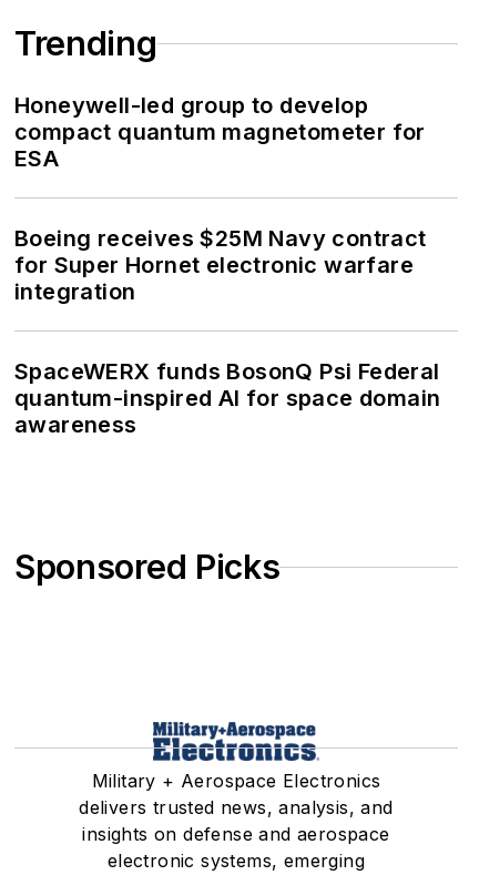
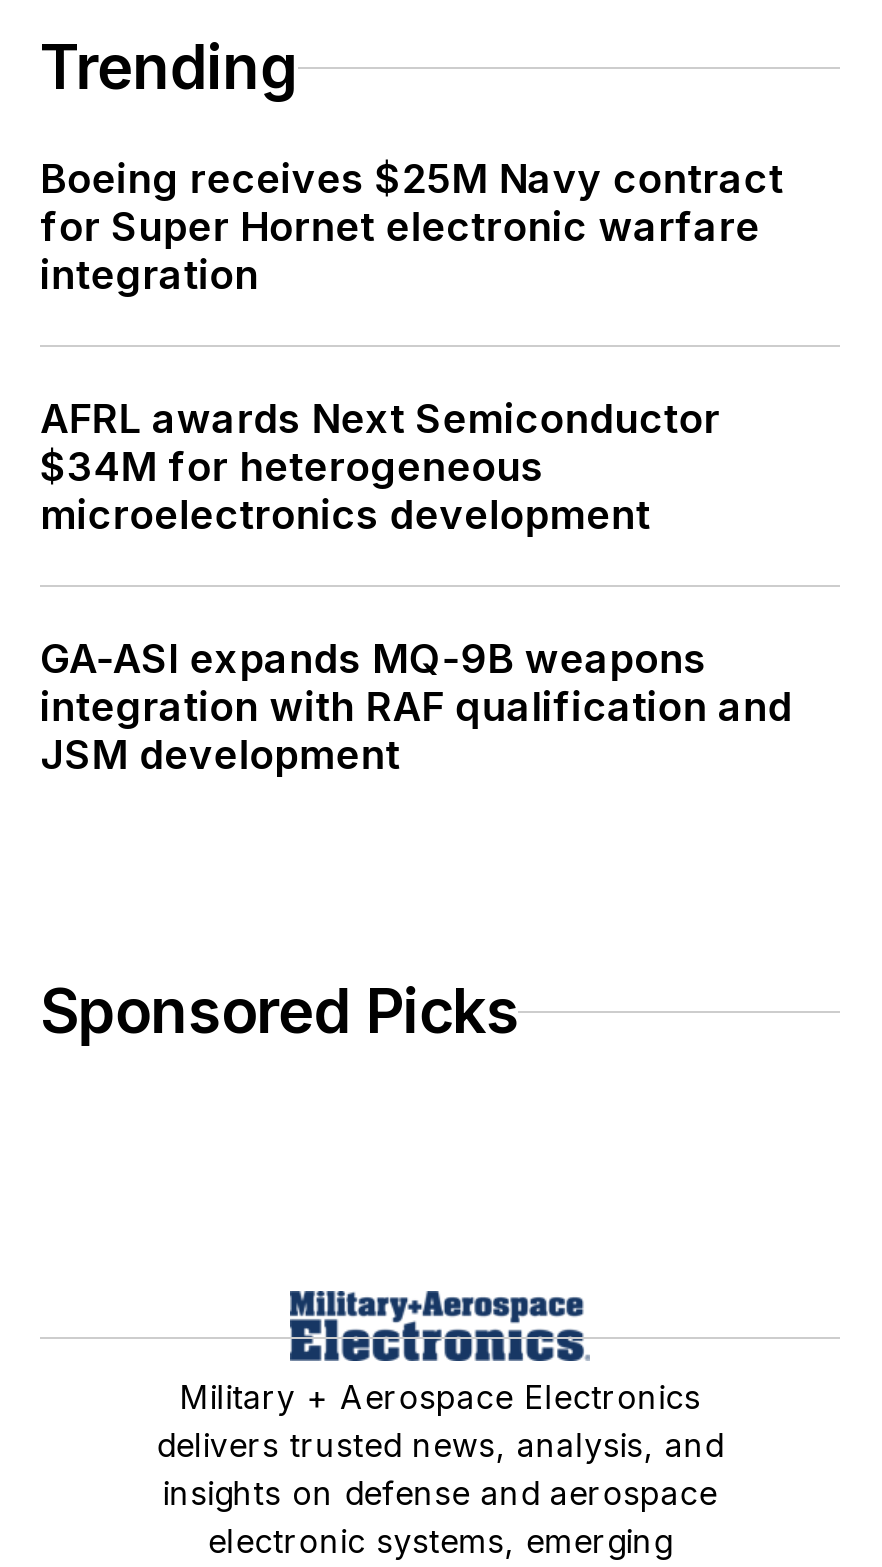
- Honeywell-led group to develop
- compact quantum magnetometer for
- ESA

moved up: Boeing receives $25M Navy contract | for Super Hornet electronic warfare | integration

- SpaceWERX funds BosonQ Psi Federal
- quantum-inspired AI for space domain
- awareness
+ AFRL awards Next Semiconductor
+ $34M for heterogeneous
+ microelectronics development
+ GA-ASI expands MQ-9B weapons
+ integration with RAF qualification and
+ JSM development
